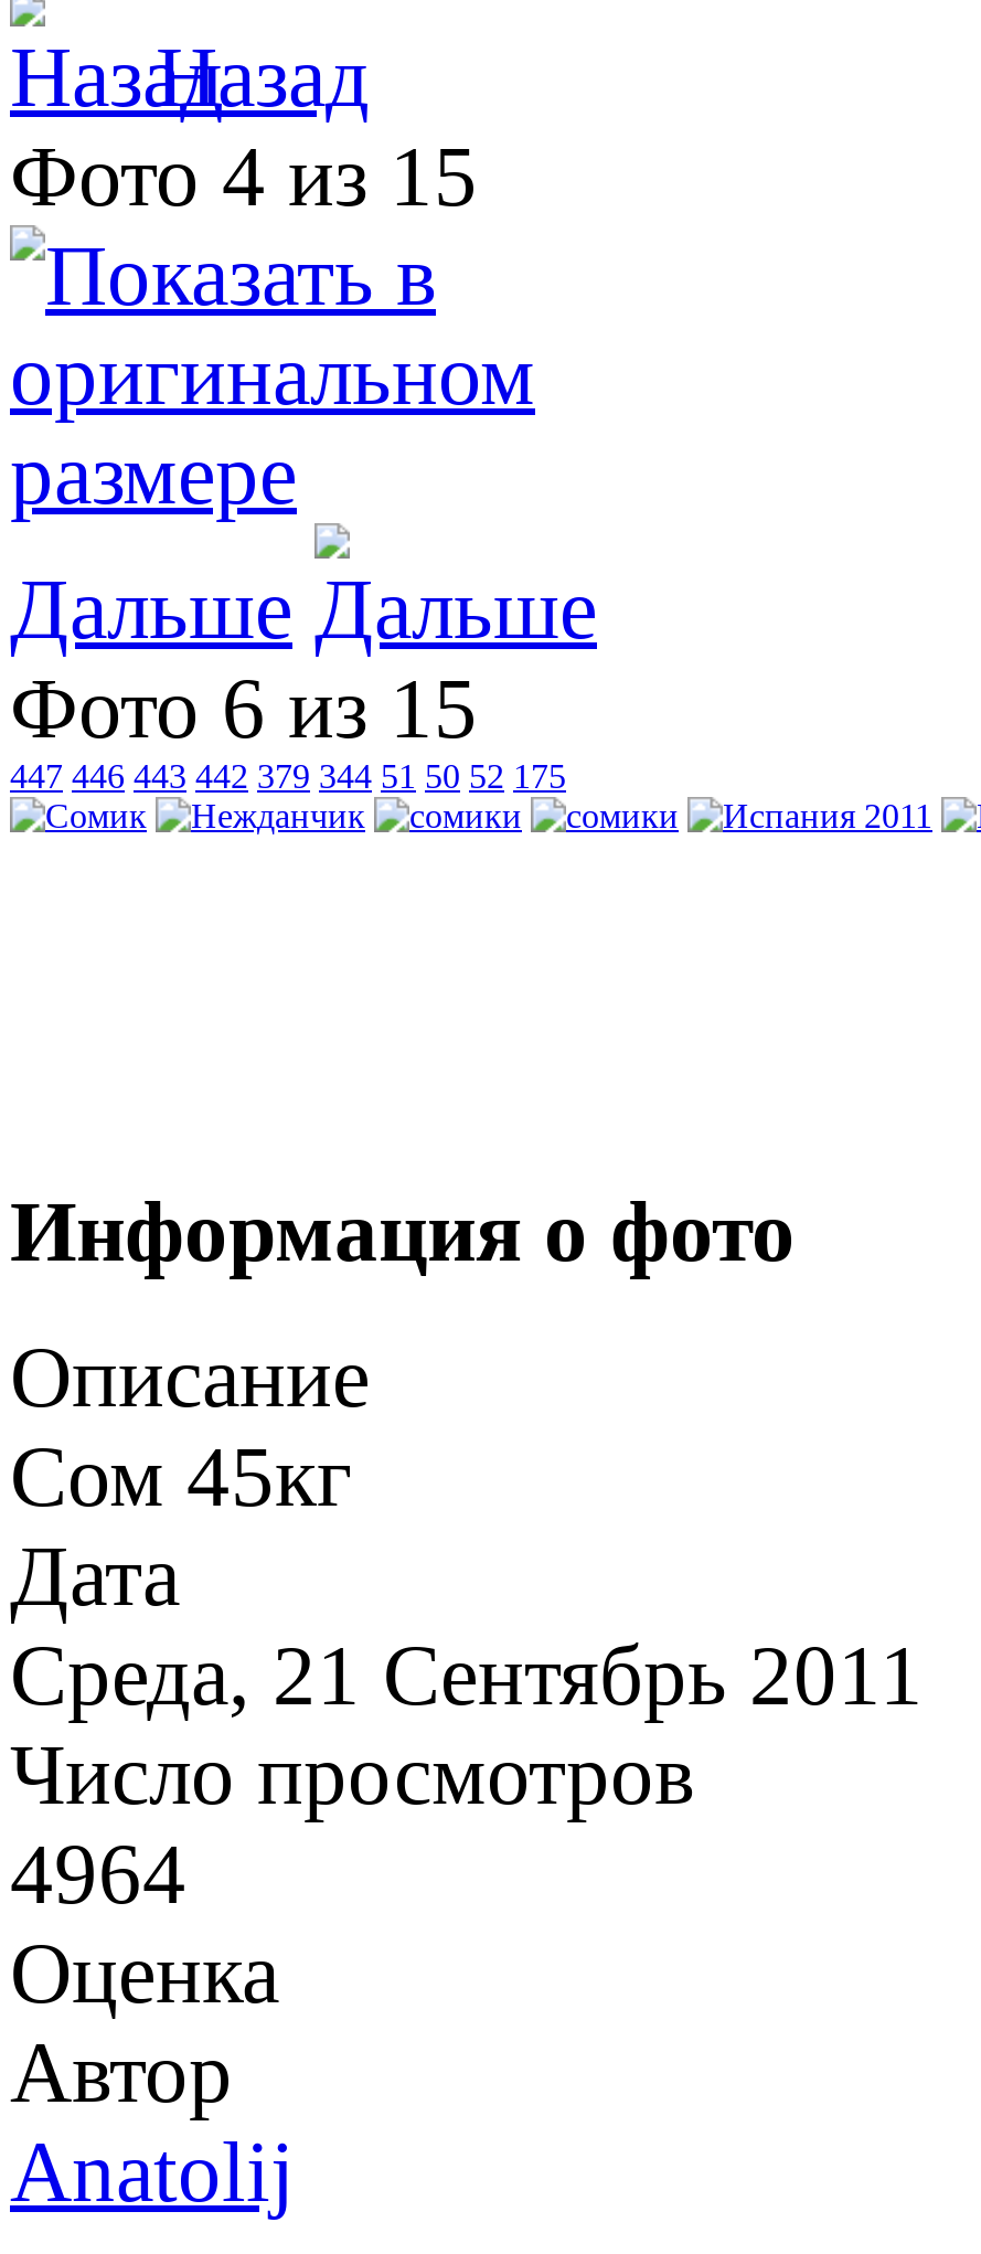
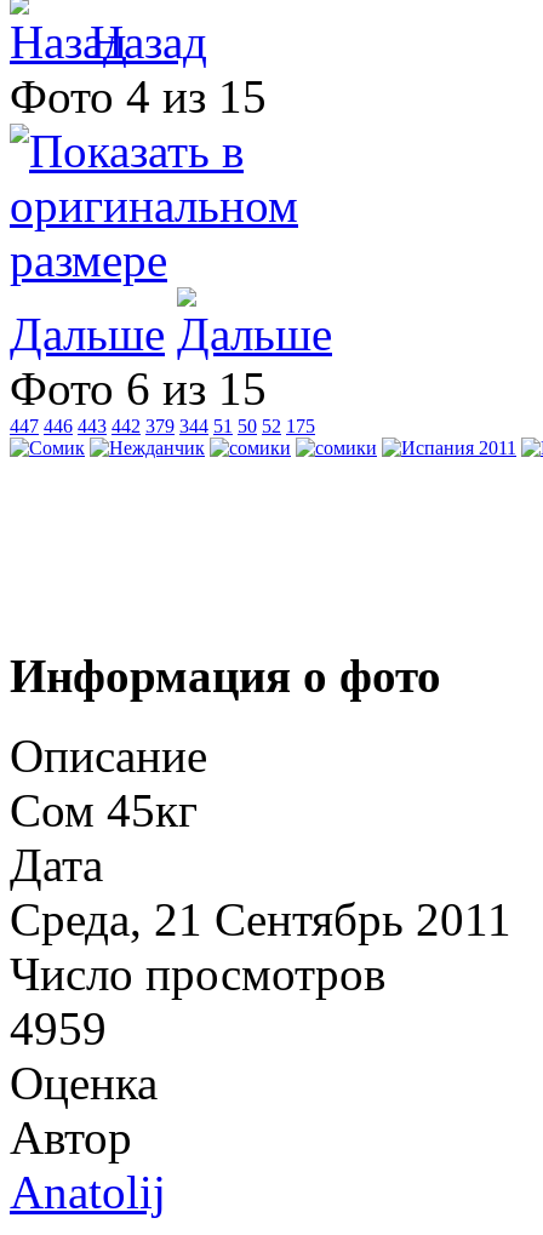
- 4964
+ 4959
